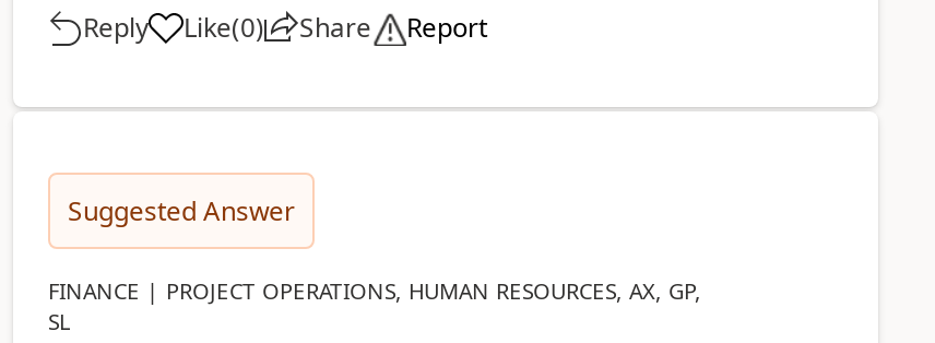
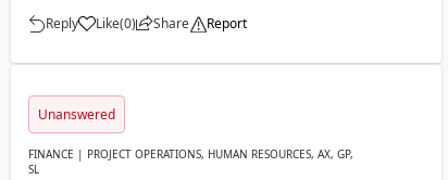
- Suggested Answer
+ Unanswered
